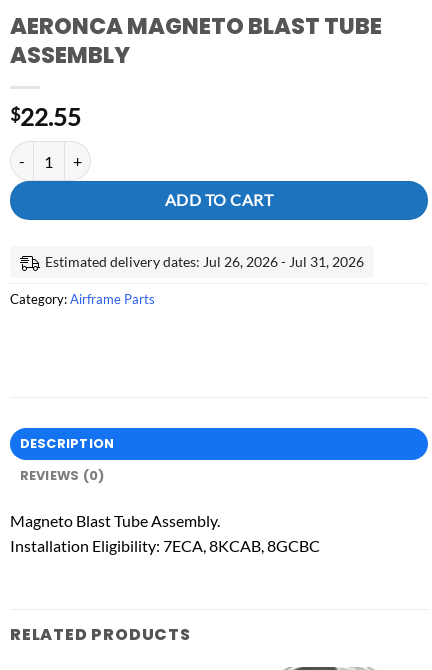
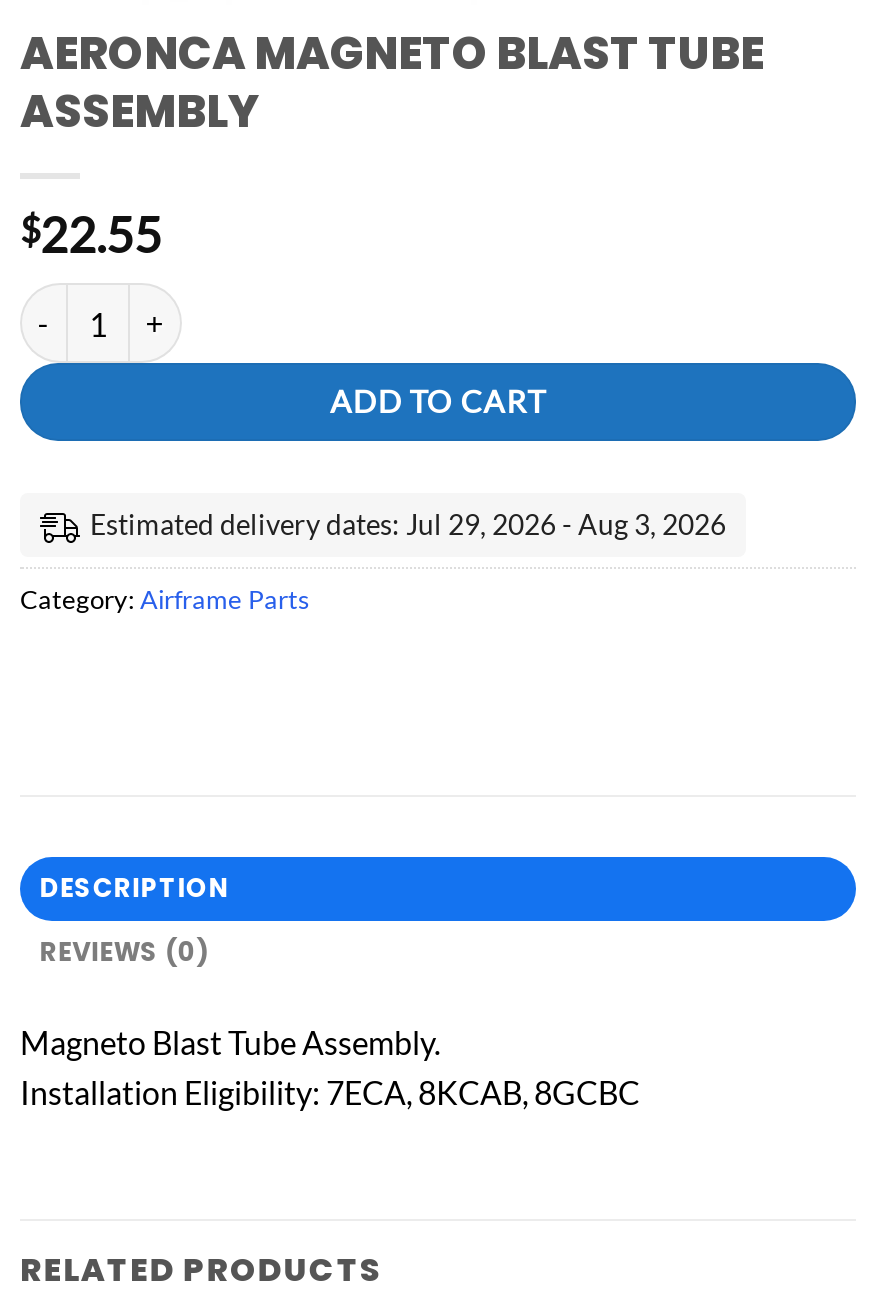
- Estimated delivery dates: Jul 26, 2026 - Jul 31, 2026
+ Estimated delivery dates: Jul 29, 2026 - Aug 3, 2026
